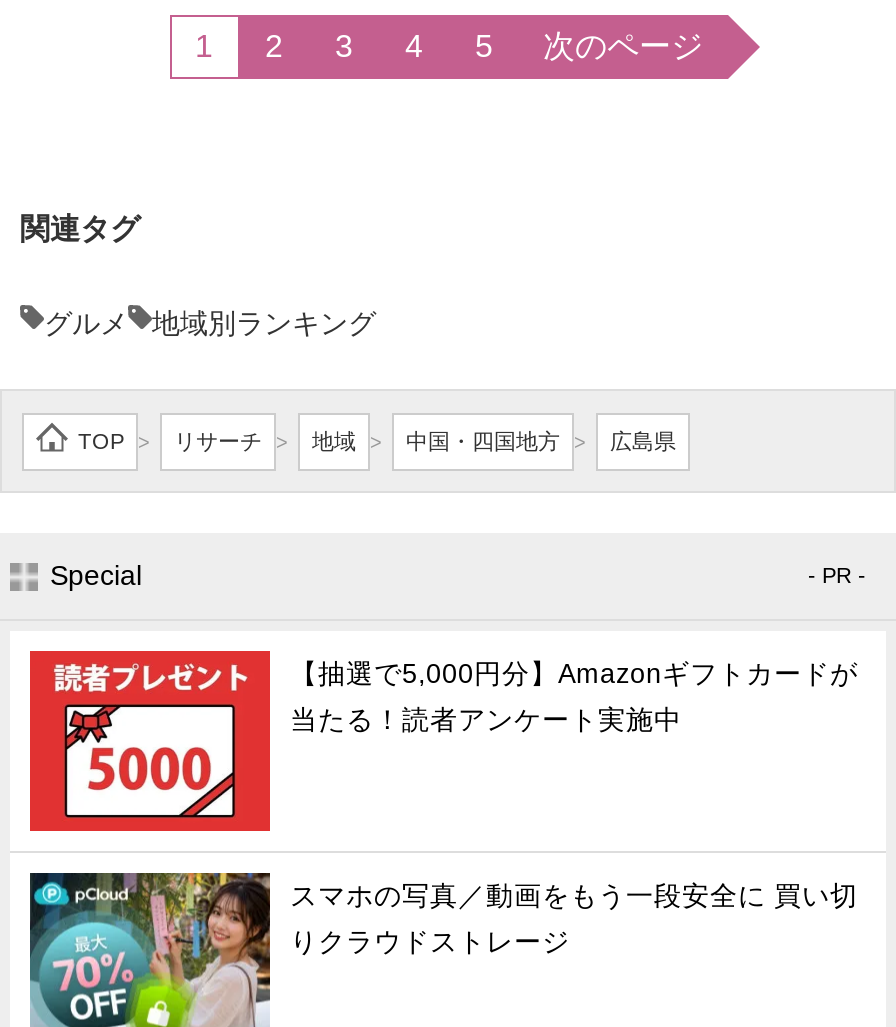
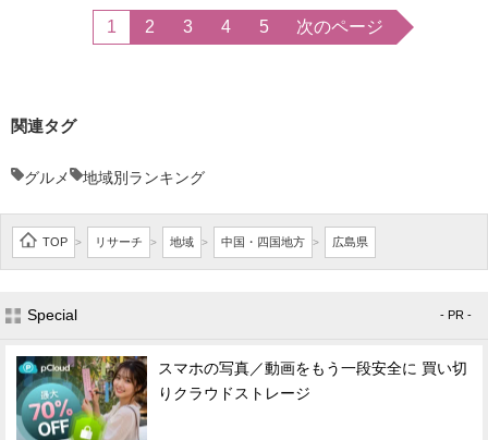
- [image]
- 【抽選で5,000円分】Amazonギフトカードが
- 当たる！読者アンケート実施中
